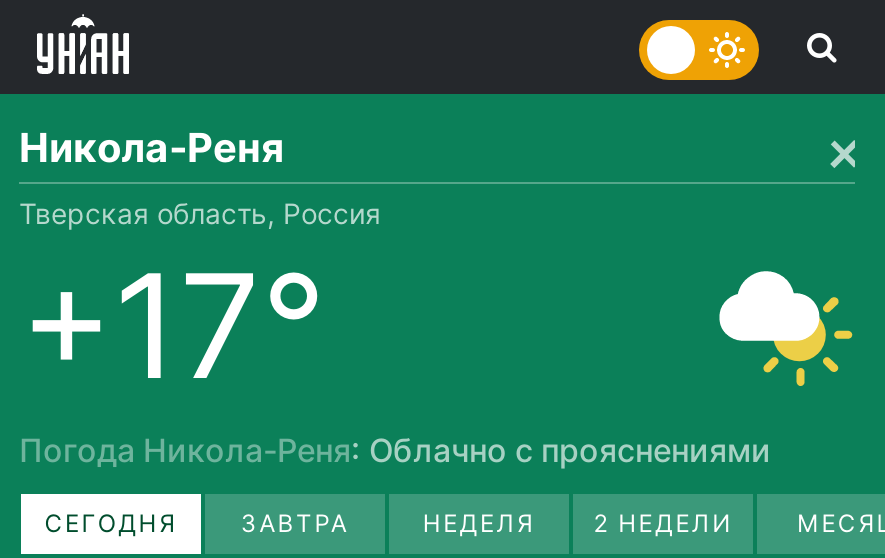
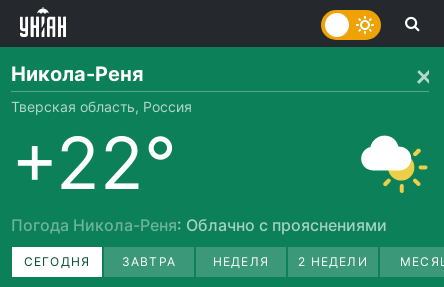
- +17°
+ +22°
